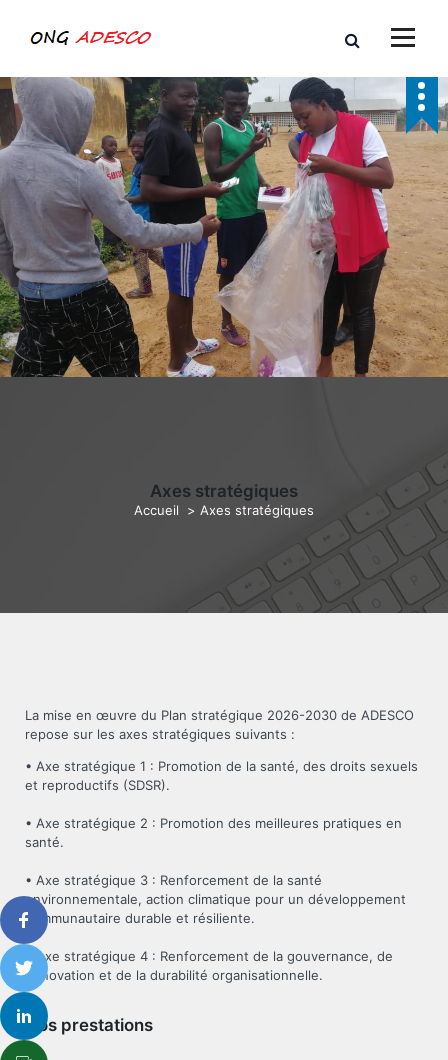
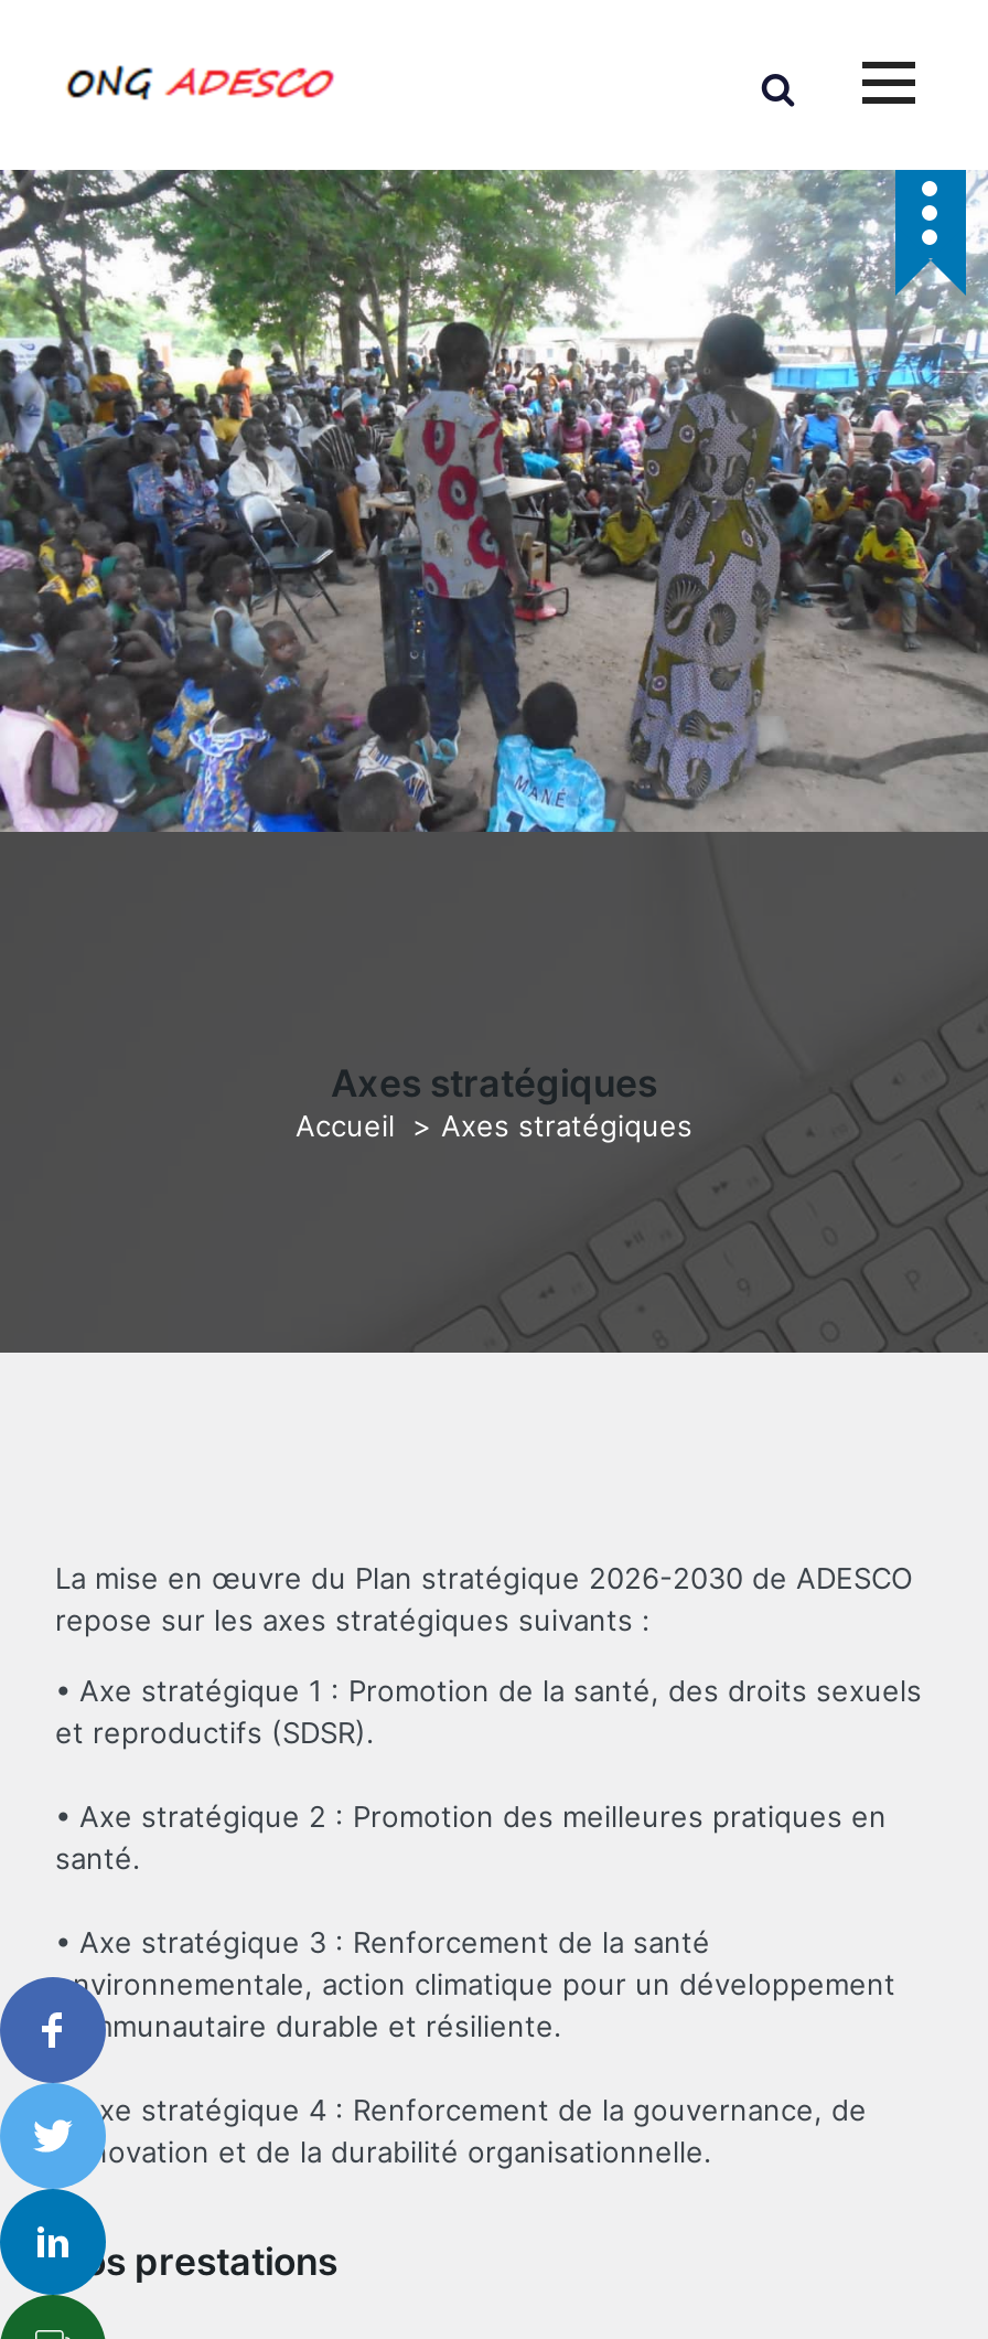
- [image]
+ [image]
